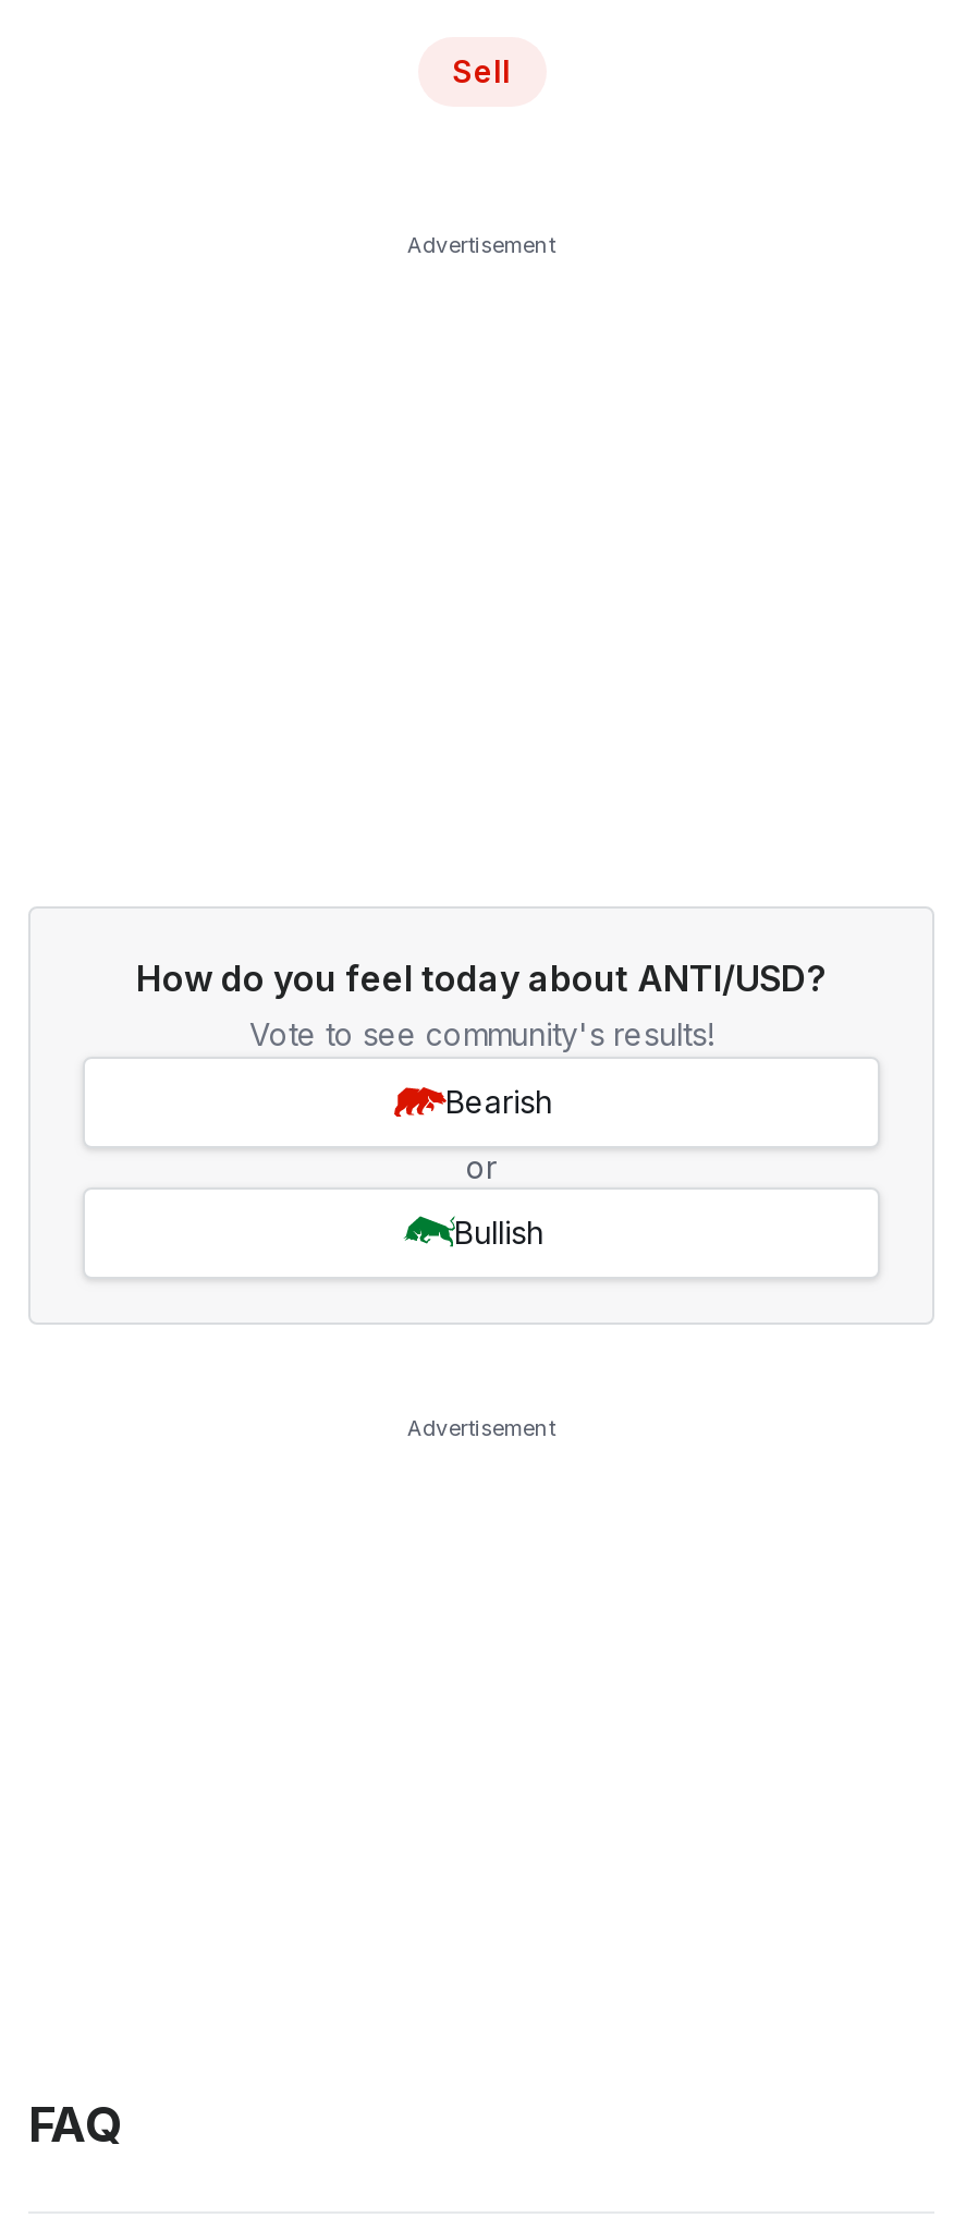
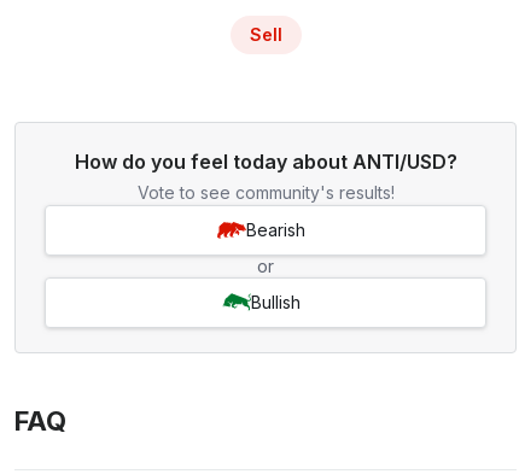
- Advertisement

- Advertisement
